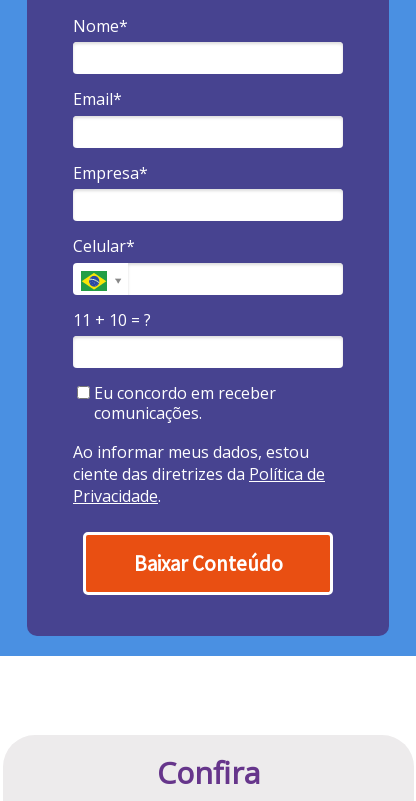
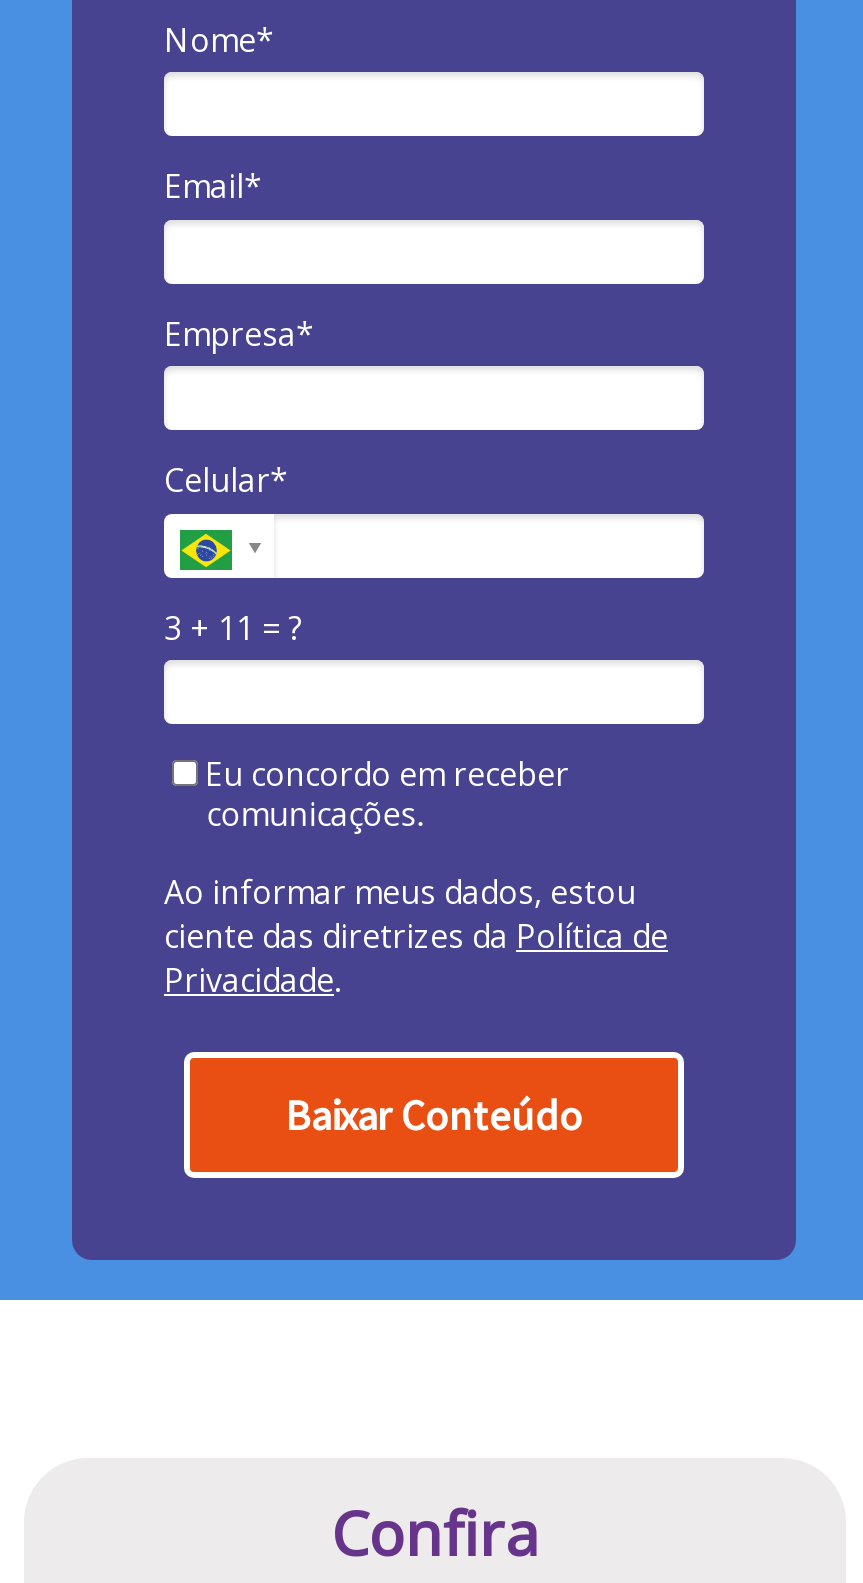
- 11 + 10 = ?
+ 3 + 11 = ?
